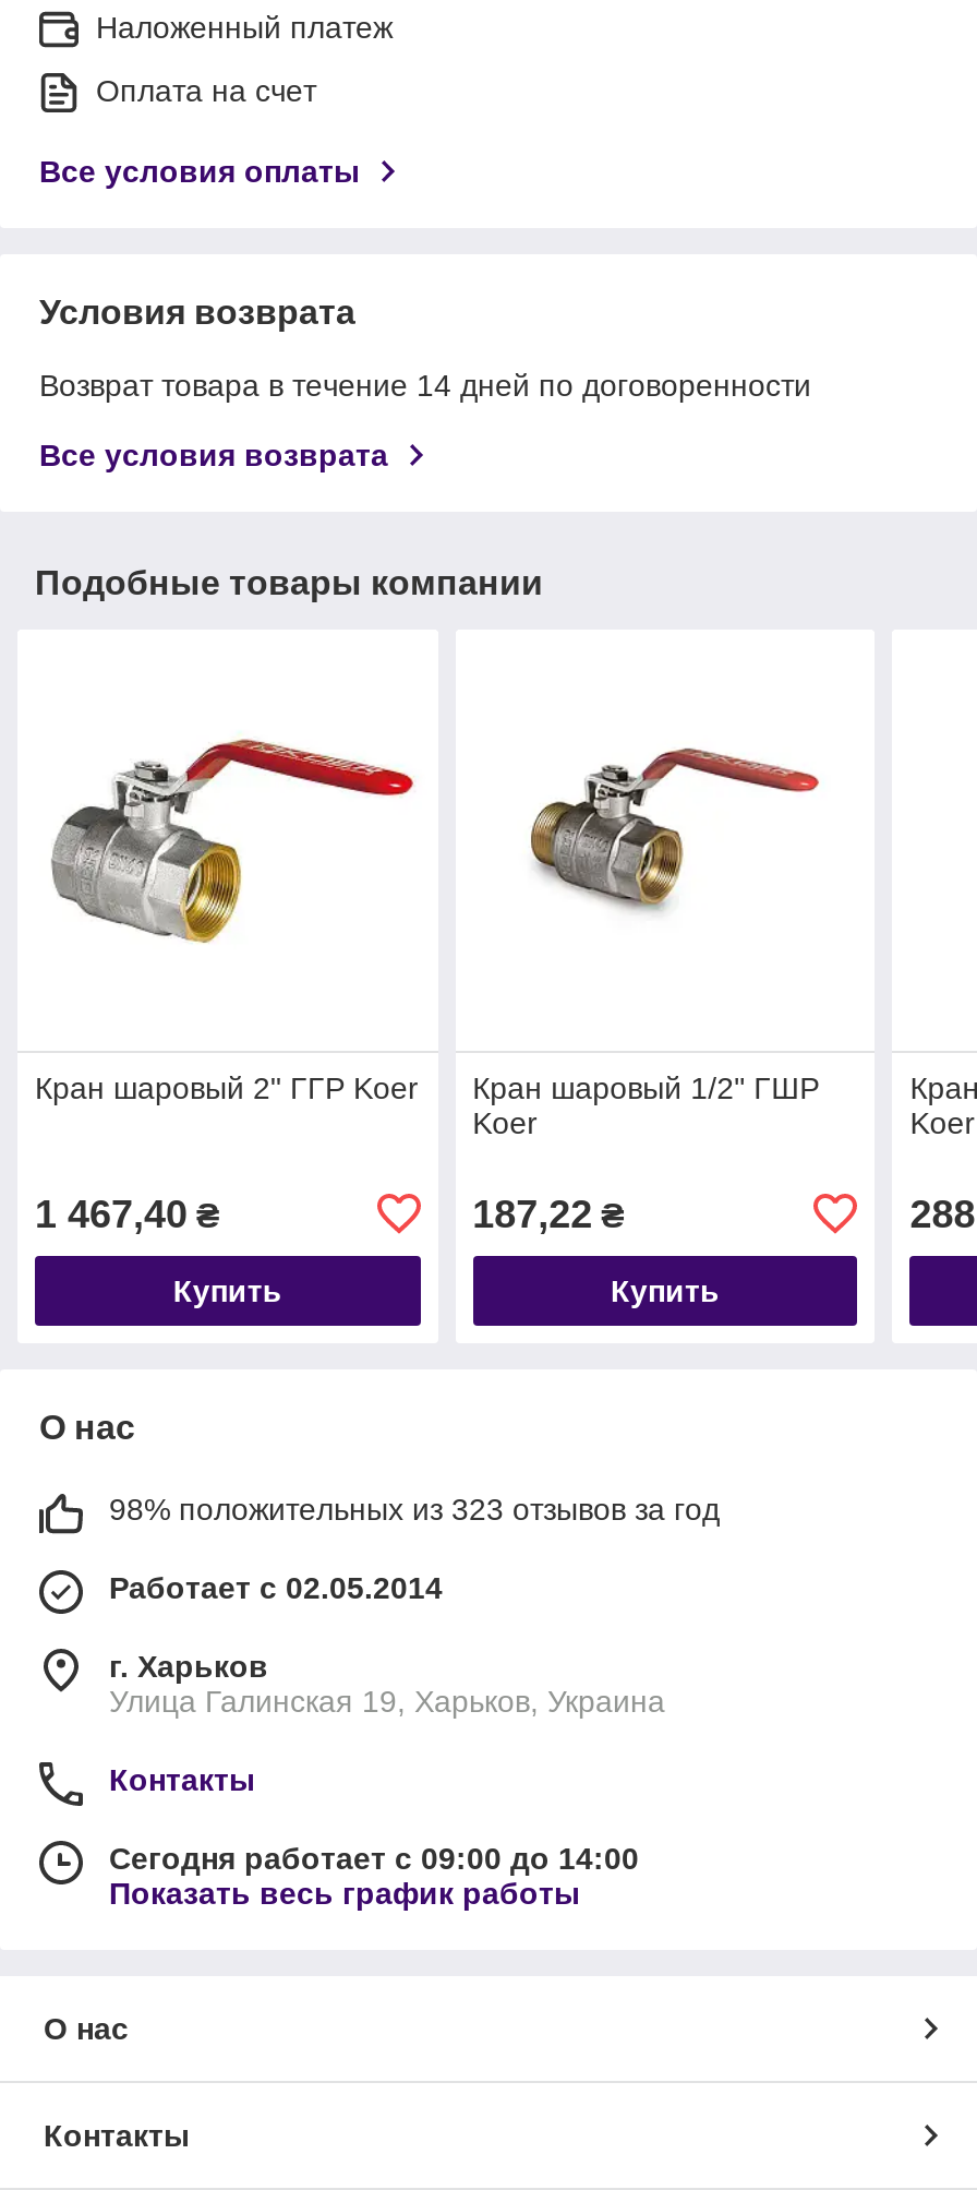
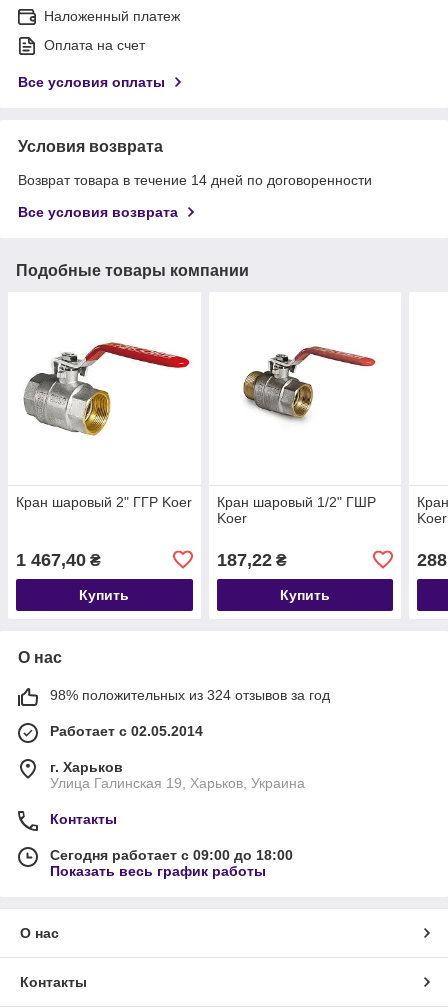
- 98% положительных из 323 отзывов за год
+ 98% положительных из 324 отзывов за год

- Сегодня работает с 09:00 до 14:00
+ Сегодня работает с 09:00 до 18:00
